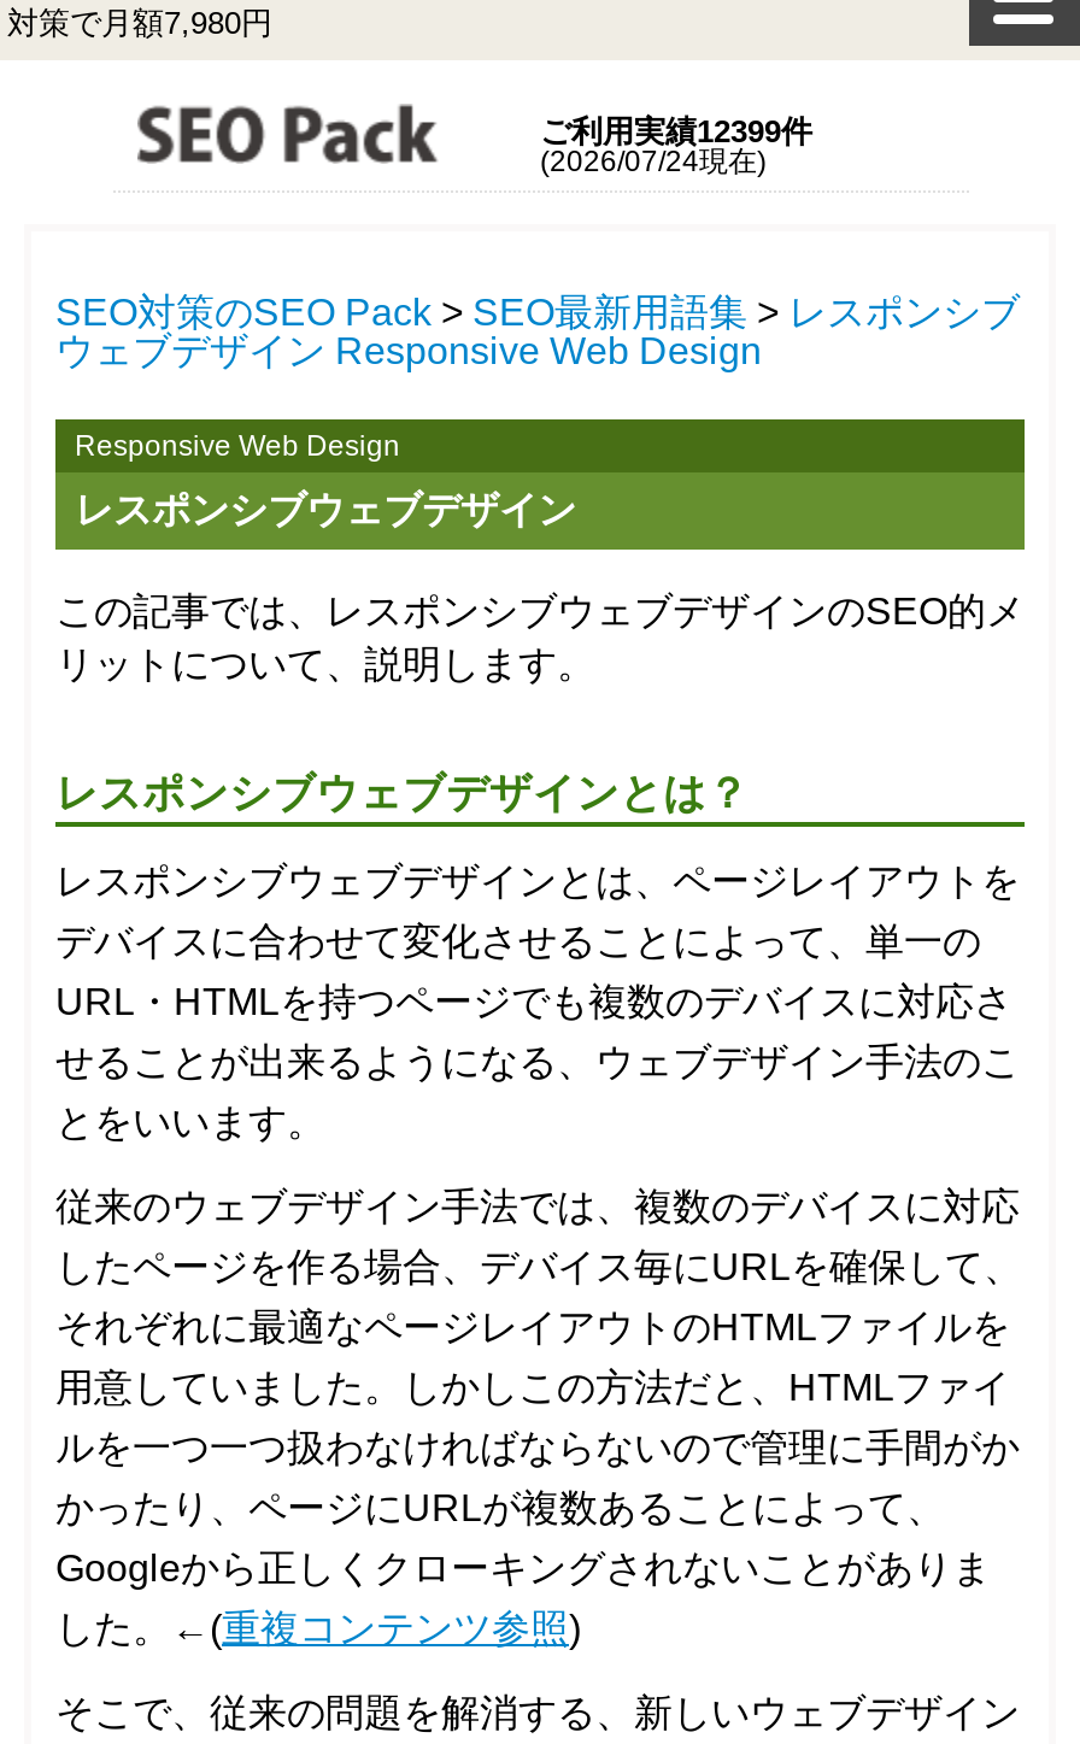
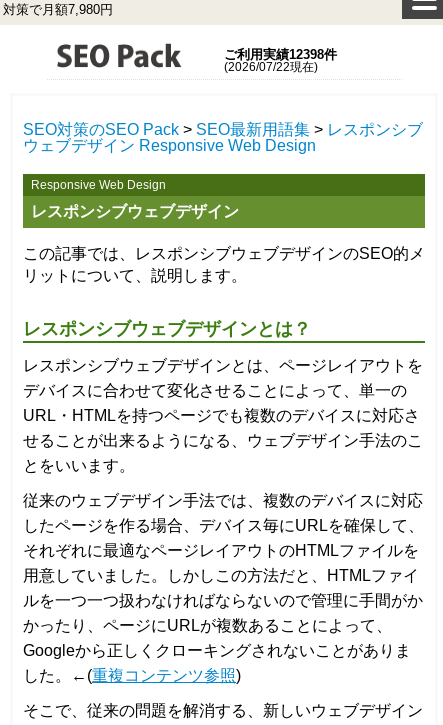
- ご利用実績12399件
+ ご利用実績12398件

- (2026/07/24現在)
+ (2026/07/22現在)
